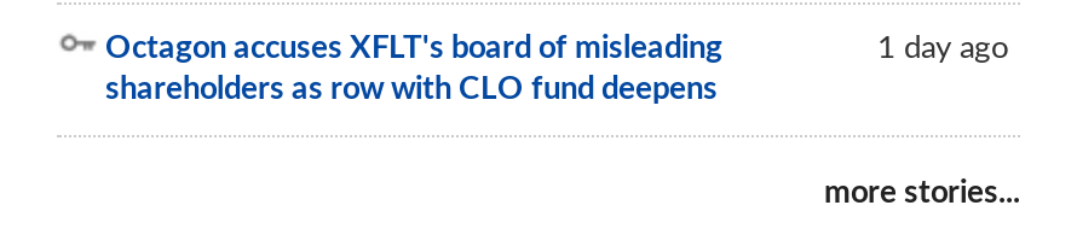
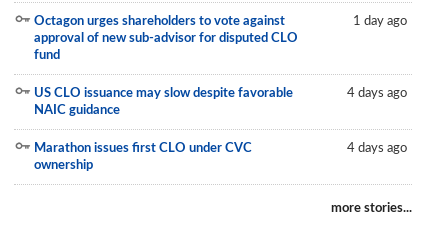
- Octagon accuses XFLT's board of misleading
- shareholders as row with CLO fund deepens
+ Octagon urges shareholders to vote against
+ approval of new sub-advisor for disputed CLO
+ fund

+ US CLO issuance may slow despite favorable
+ NAIC guidance

+ Marathon issues first CLO under CVC
+ ownership

+ 4 days ago

+ 4 days ago
